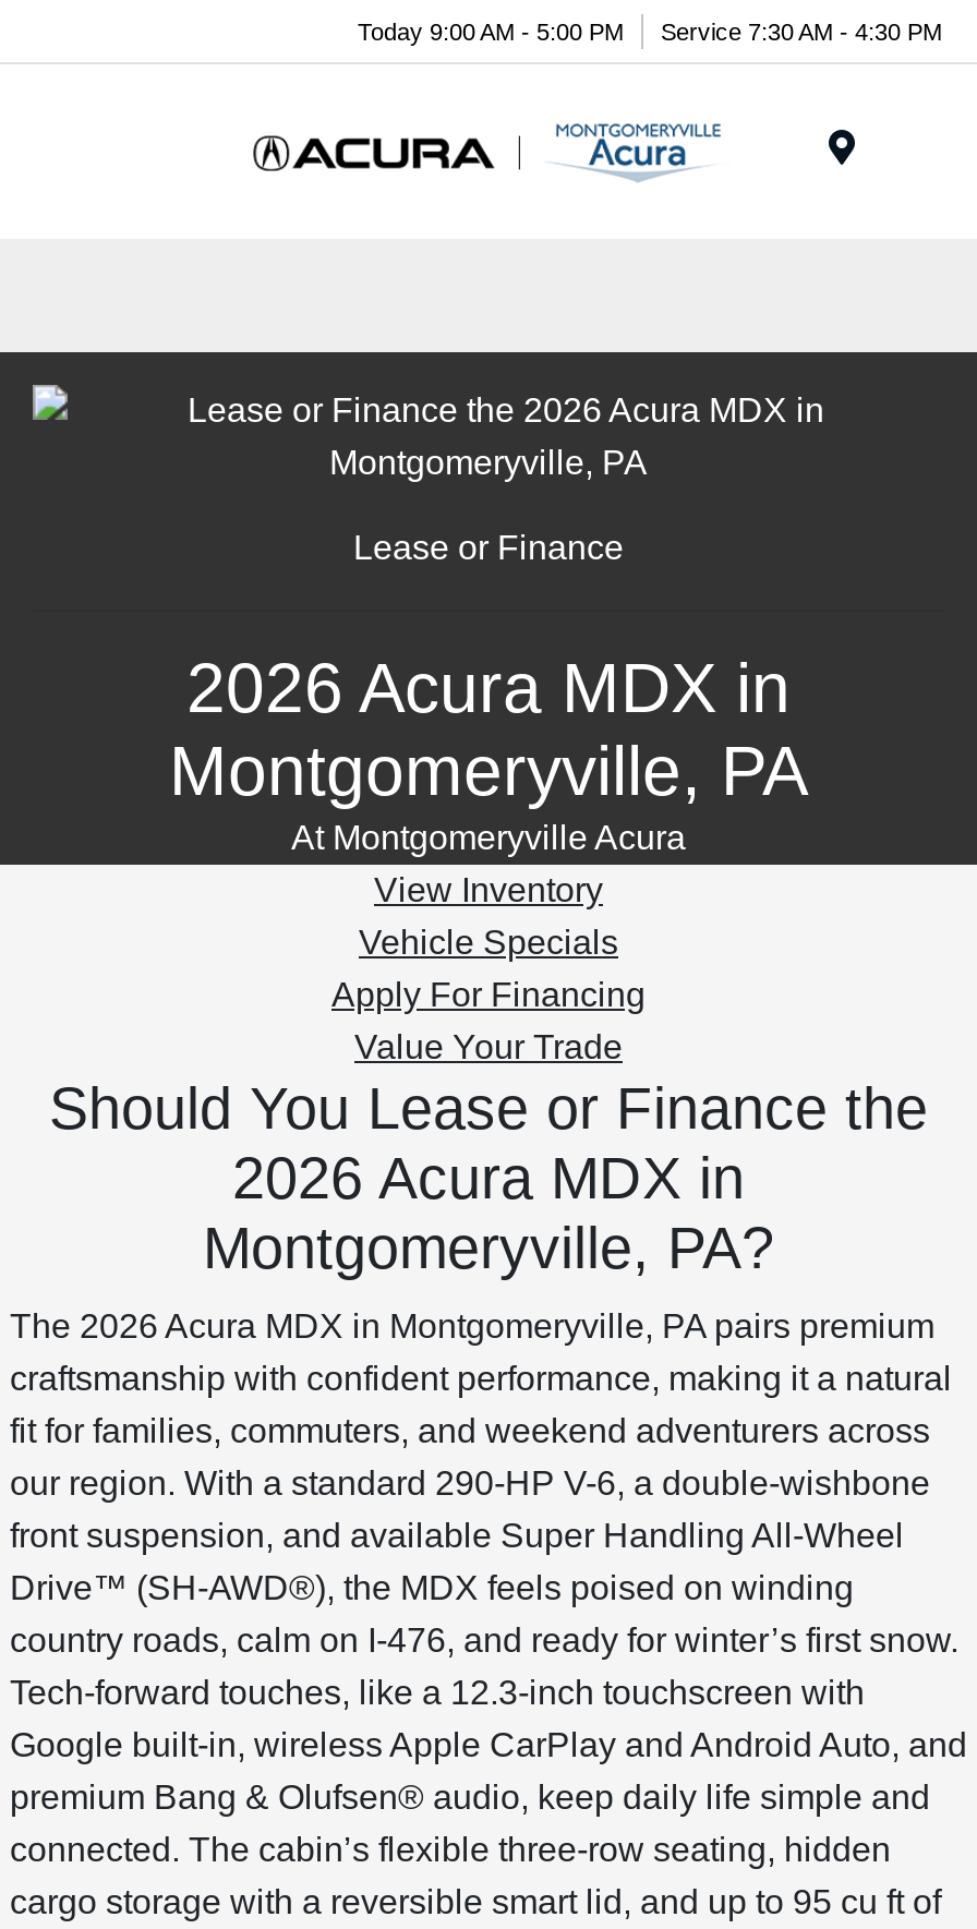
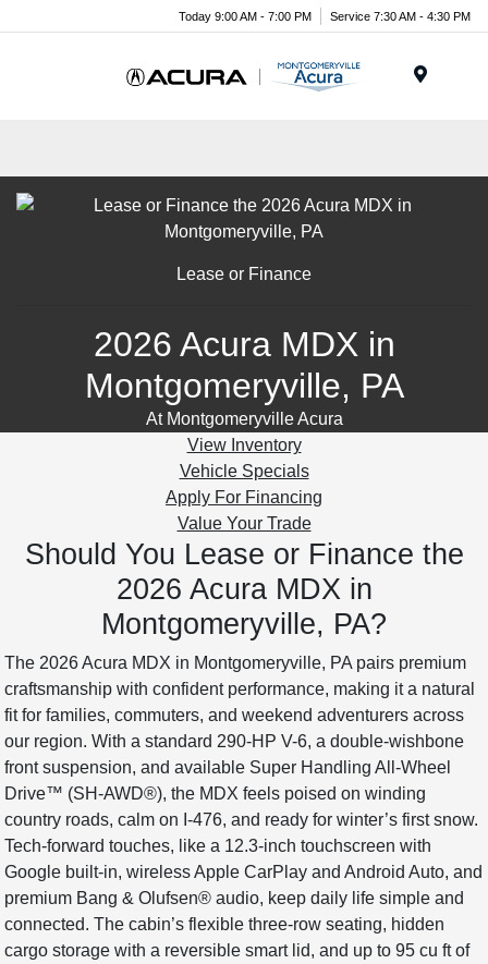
- Today 9:00 AM - 5:00 PM Service 7:30 AM - 4:30 PM
+ Today 9:00 AM - 7:00 PM Service 7:30 AM - 4:30 PM
